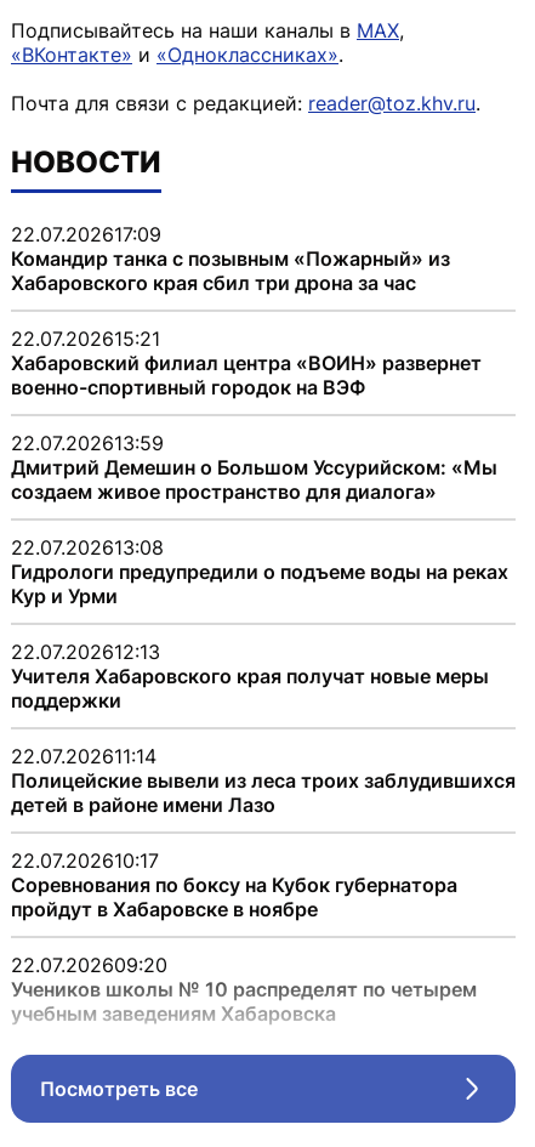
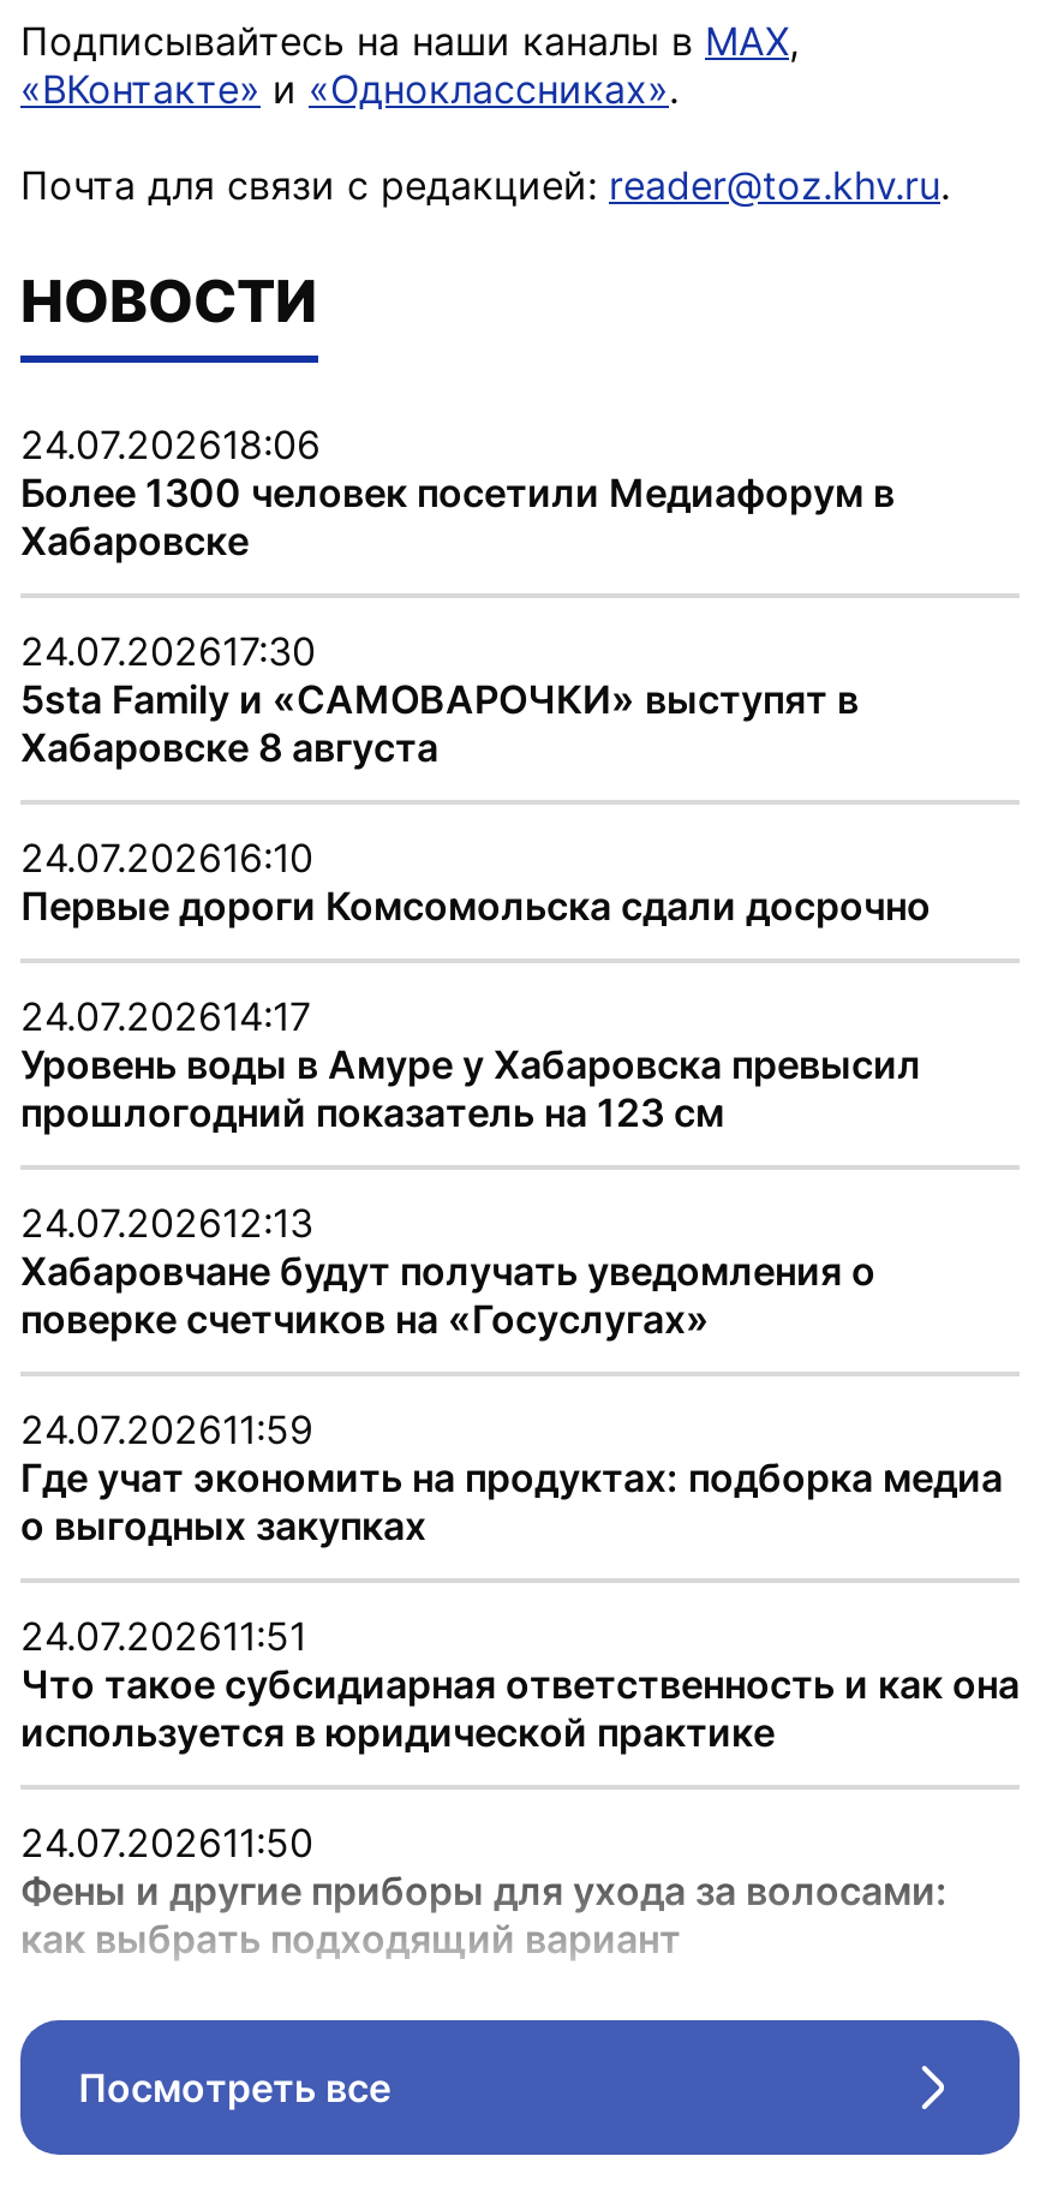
- 22.07.202617:09
- Командир танка с позывным «Пожарный» из
- Хабаровского края сбил три дрона за час
+ 24.07.202618:06
+ Более 1300 человек посетили Медиафорум в
+ Хабаровске

- 22.07.202615:21
- Хабаровский филиал центра «ВОИН» развернет
- военно-спортивный городок на ВЭФ
+ 24.07.202617:30
+ 5sta Family и «САМОВАРОЧКИ» выступят в
+ Хабаровске 8 августа

- 22.07.202613:59
- Дмитрий Демешин о Большом Уссурийском: «Мы
- создаем живое пространство для диалога»
+ 24.07.202616:10
+ Первые дороги Комсомольска сдали досрочно

- 22.07.202613:08
- Гидрологи предупредили о подъеме воды на реках
- Кур и Урми
+ 24.07.202614:17
+ Уровень воды в Амуре у Хабаровска превысил
+ прошлогодний показатель на 123 см

- 22.07.202612:13
- Учителя Хабаровского края получат новые меры
- поддержки
+ 24.07.202612:13
+ Хабаровчане будут получать уведомления о
+ поверке счетчиков на «Госуслугах»

- 22.07.202611:14
- Полицейские вывели из леса троих заблудившихся
- детей в районе имени Лазо
+ 24.07.202611:59
+ Где учат экономить на продуктах: подборка медиа
+ о выгодных закупках

- 22.07.202610:17
- Соревнования по боксу на Кубок губернатора
- пройдут в Хабаровске в ноябре
+ 24.07.202611:51
+ Что такое субсидиарная ответственность и как она
+ используется в юридической практике

- 22.07.202609:20
- Учеников школы № 10 распределят по четырем
- учебным заведениям Хабаровска
+ 24.07.202611:50
+ Фены и другие приборы для ухода за волосами:
+ как выбрать подходящий вариант
